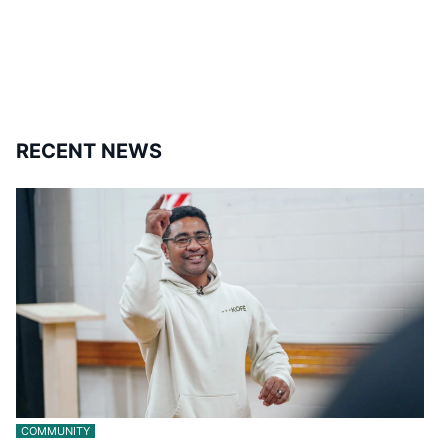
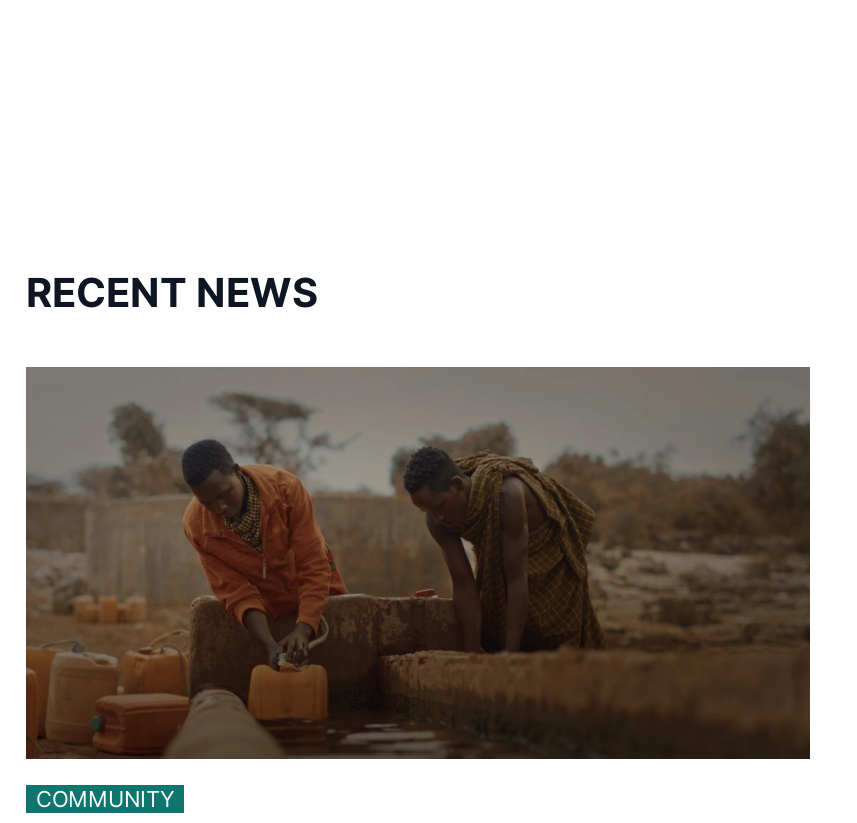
- [image]
+ [image]
